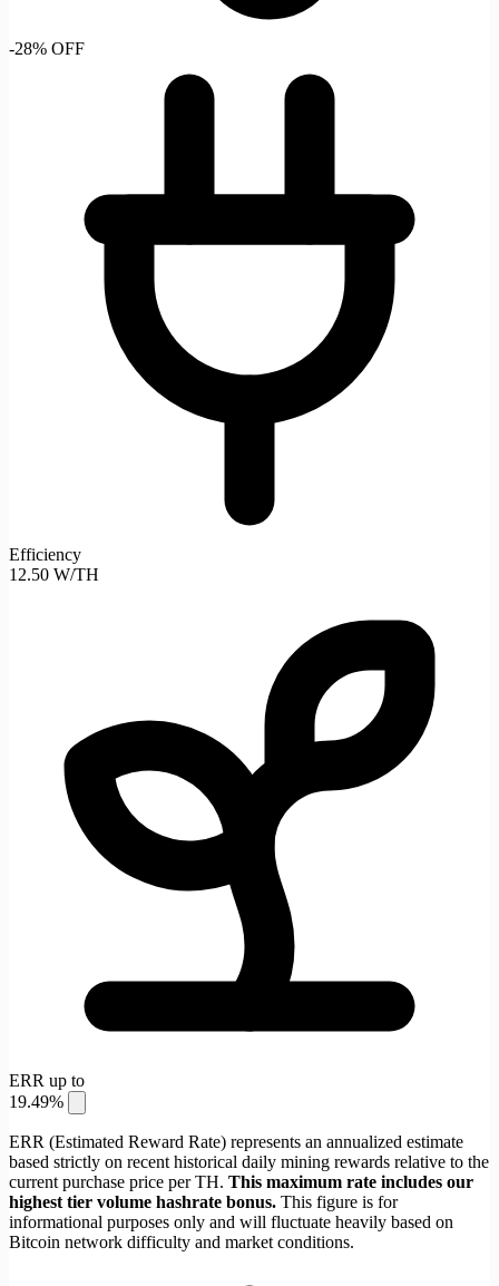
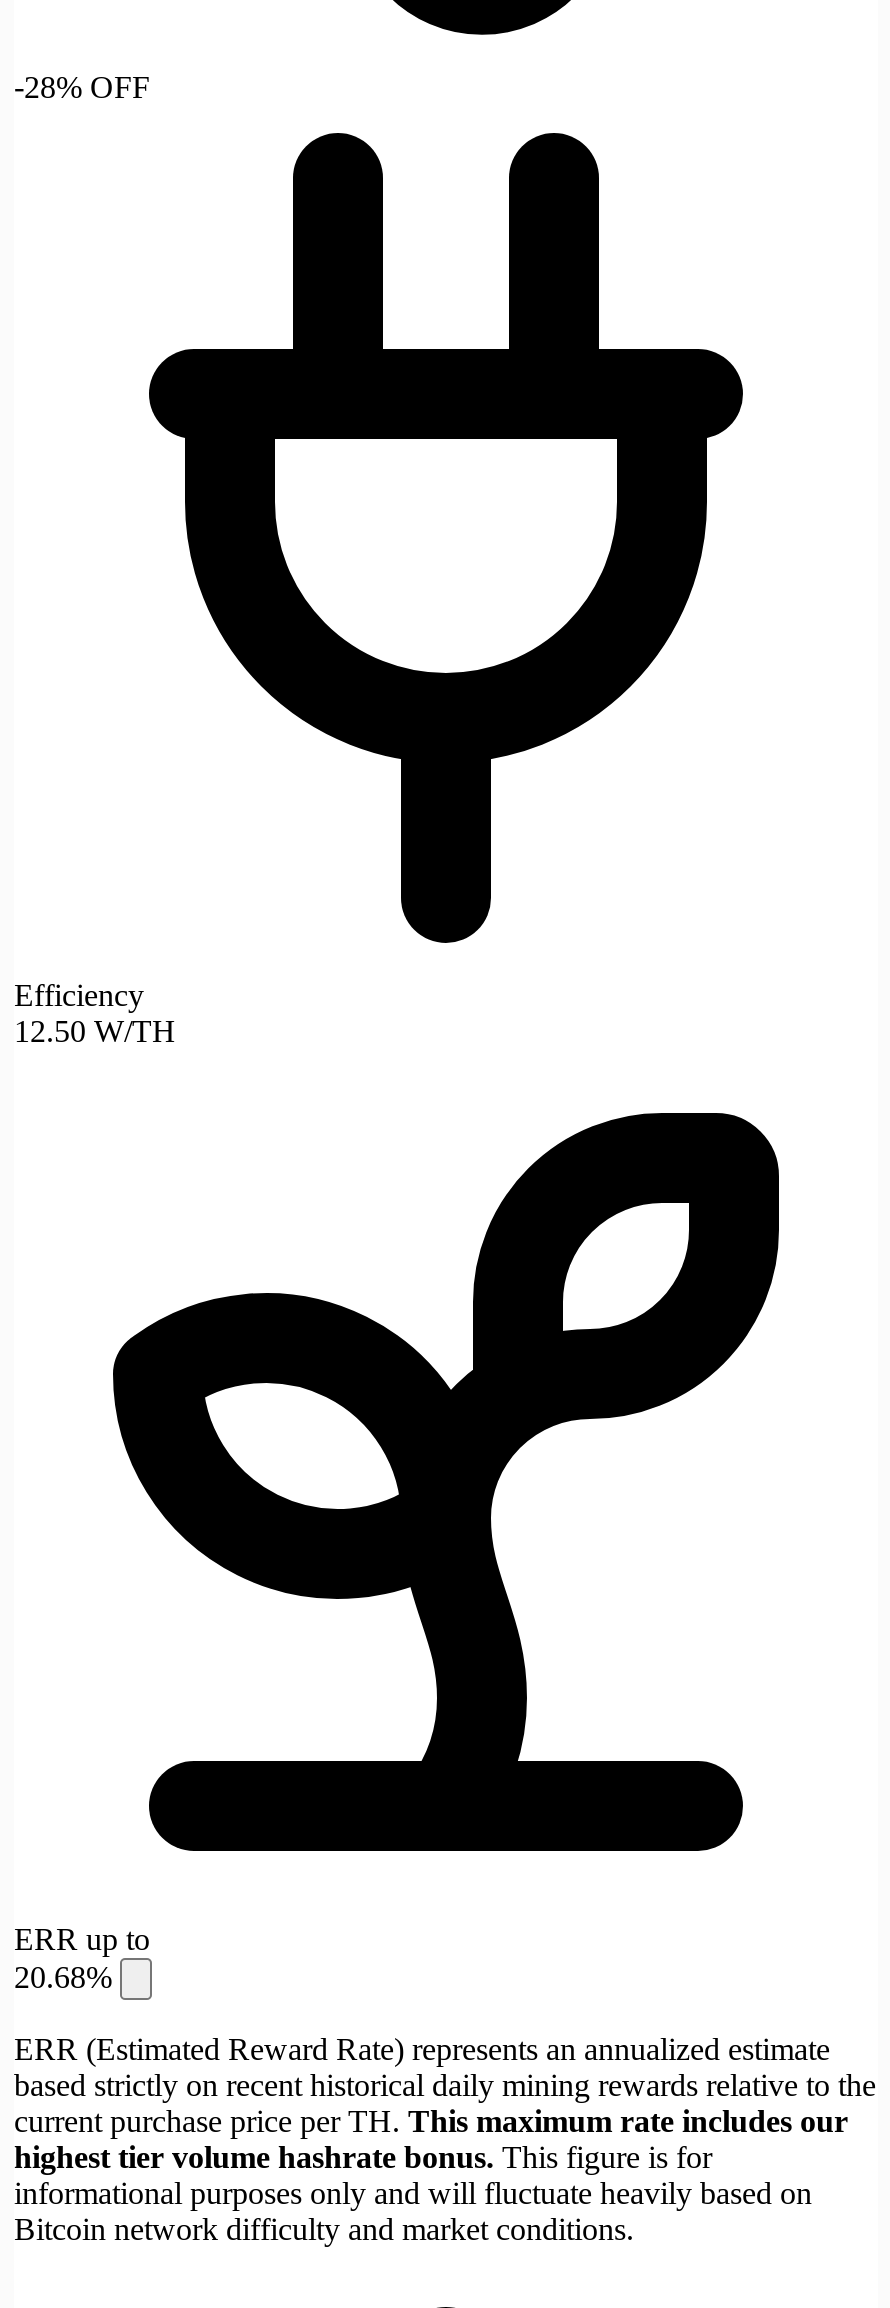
- 19.49%
+ 20.68%
